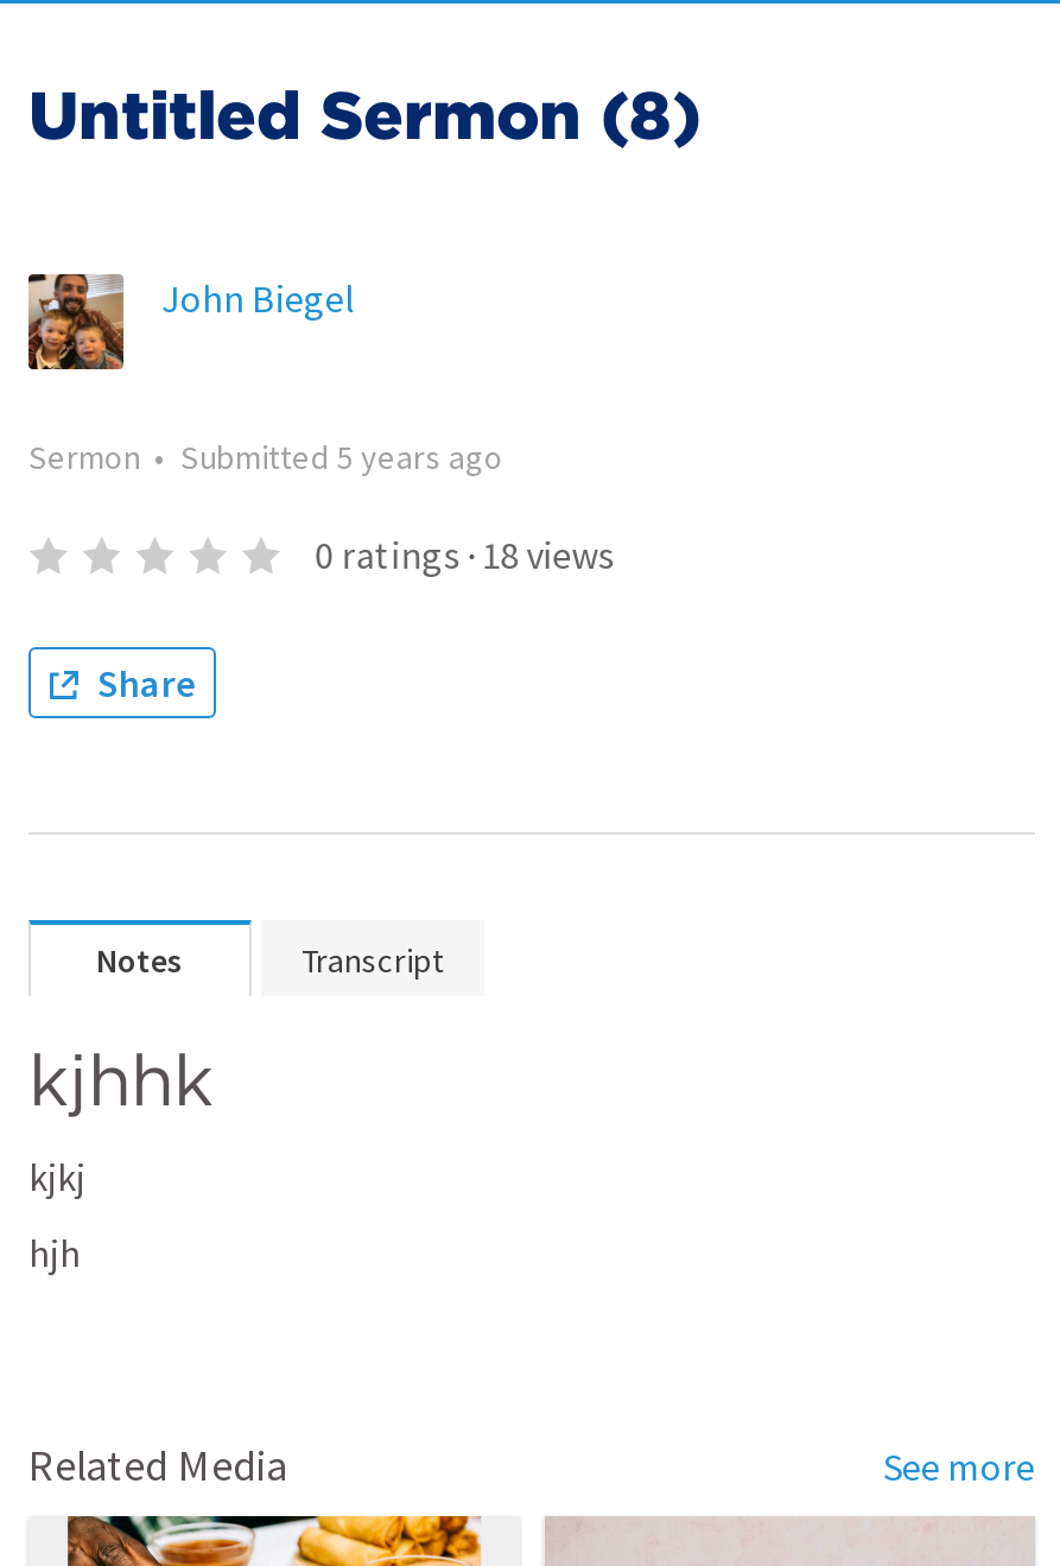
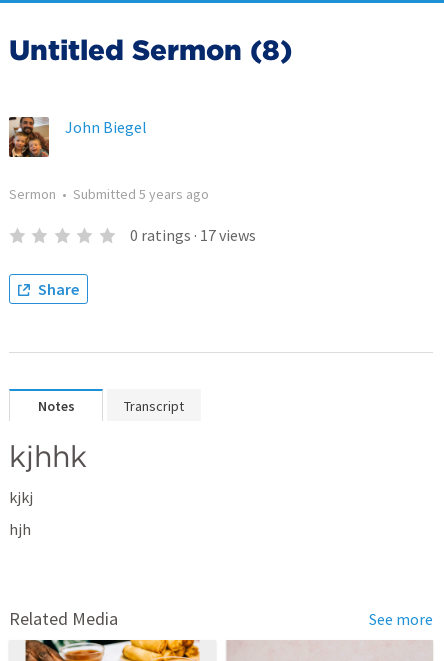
- 0 ratings · 18 views
+ 0 ratings · 17 views
